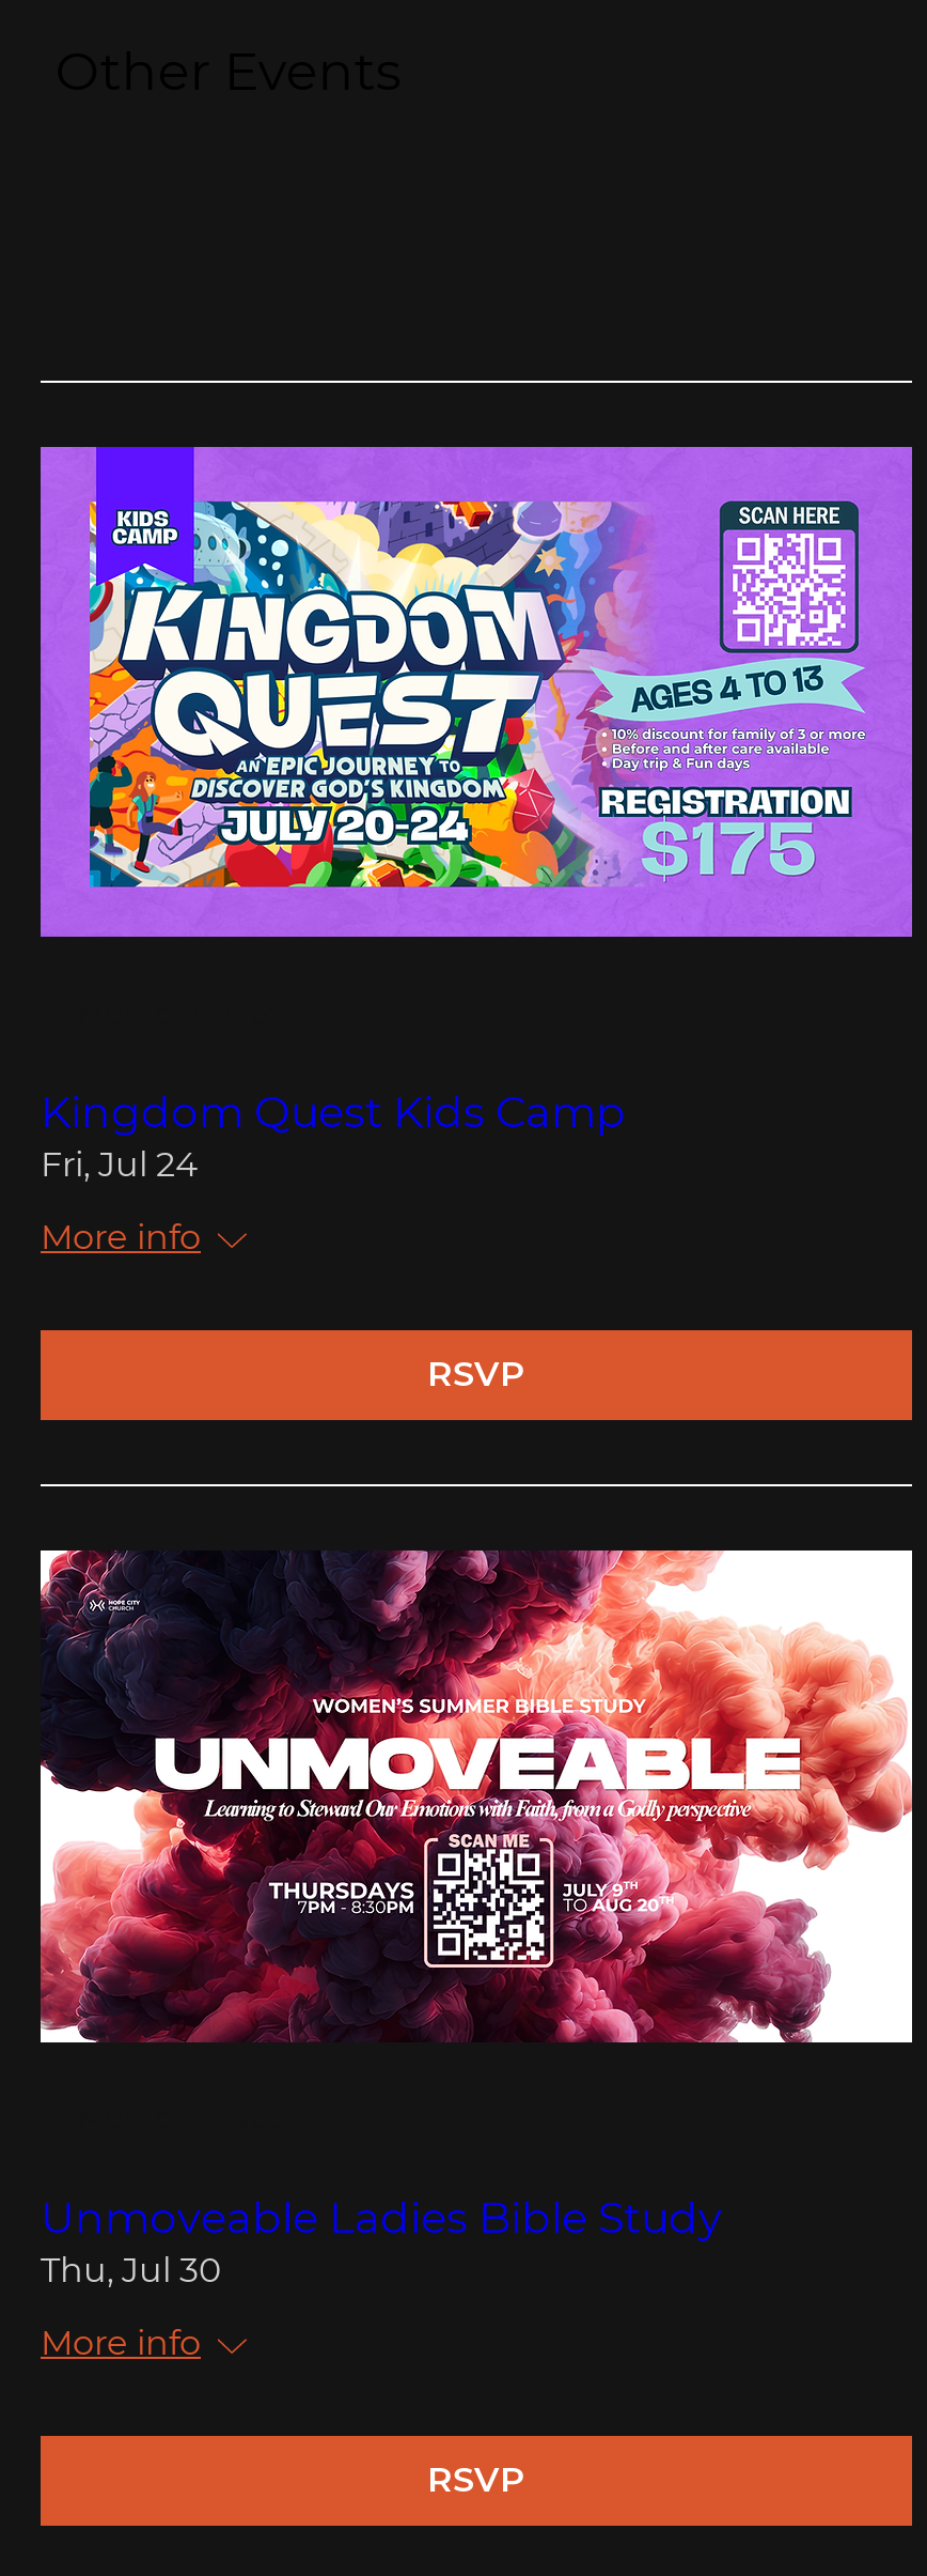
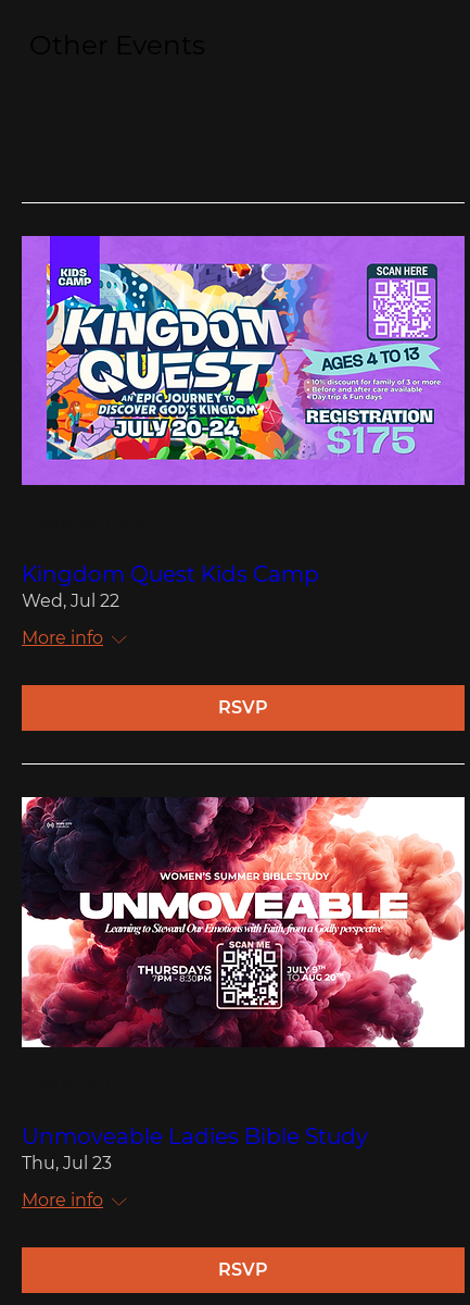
- Fri, Jul 24
+ Wed, Jul 22

- Thu, Jul 30
+ Thu, Jul 23
